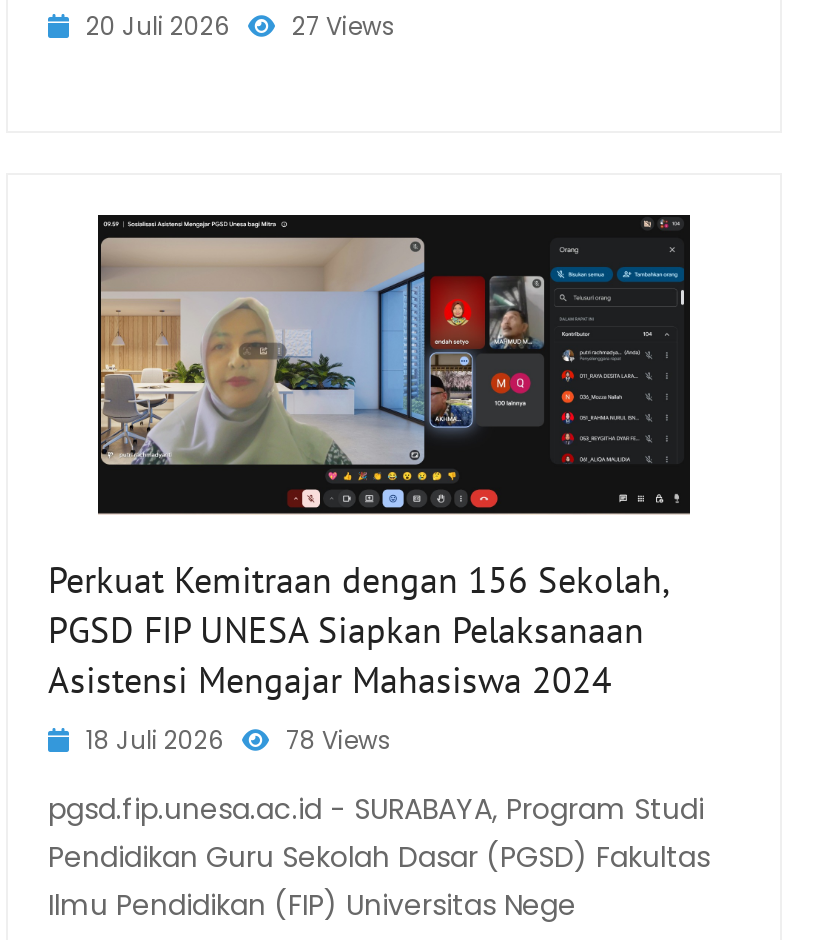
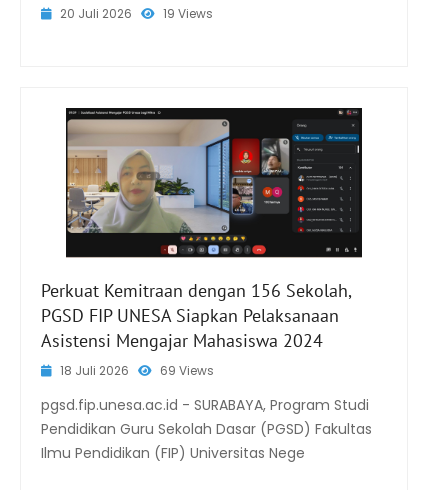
- 20 Juli 2026 27 Views
+ 20 Juli 2026 19 Views

- 18 Juli 2026 78 Views
+ 18 Juli 2026 69 Views
